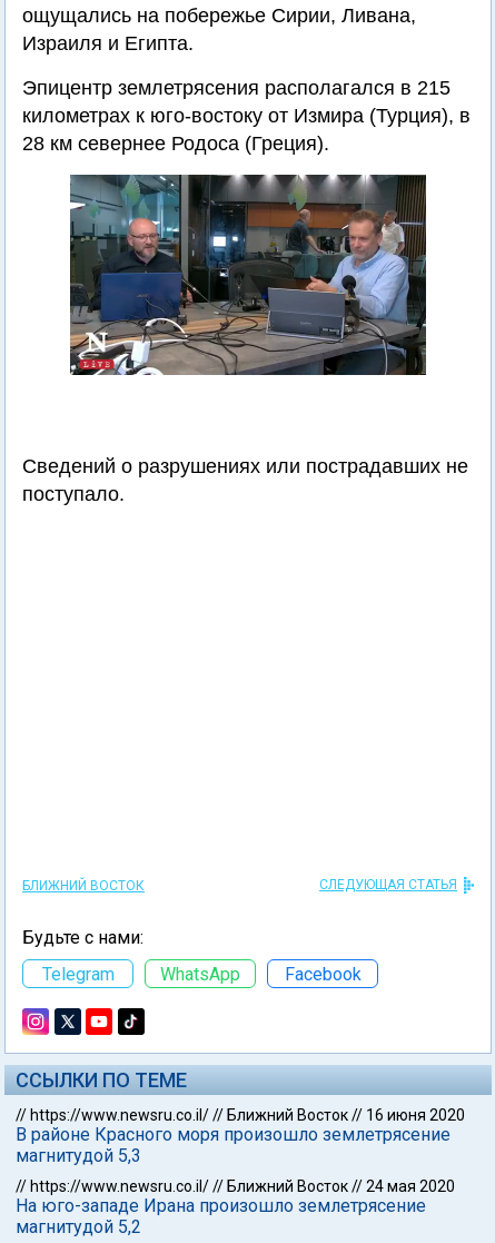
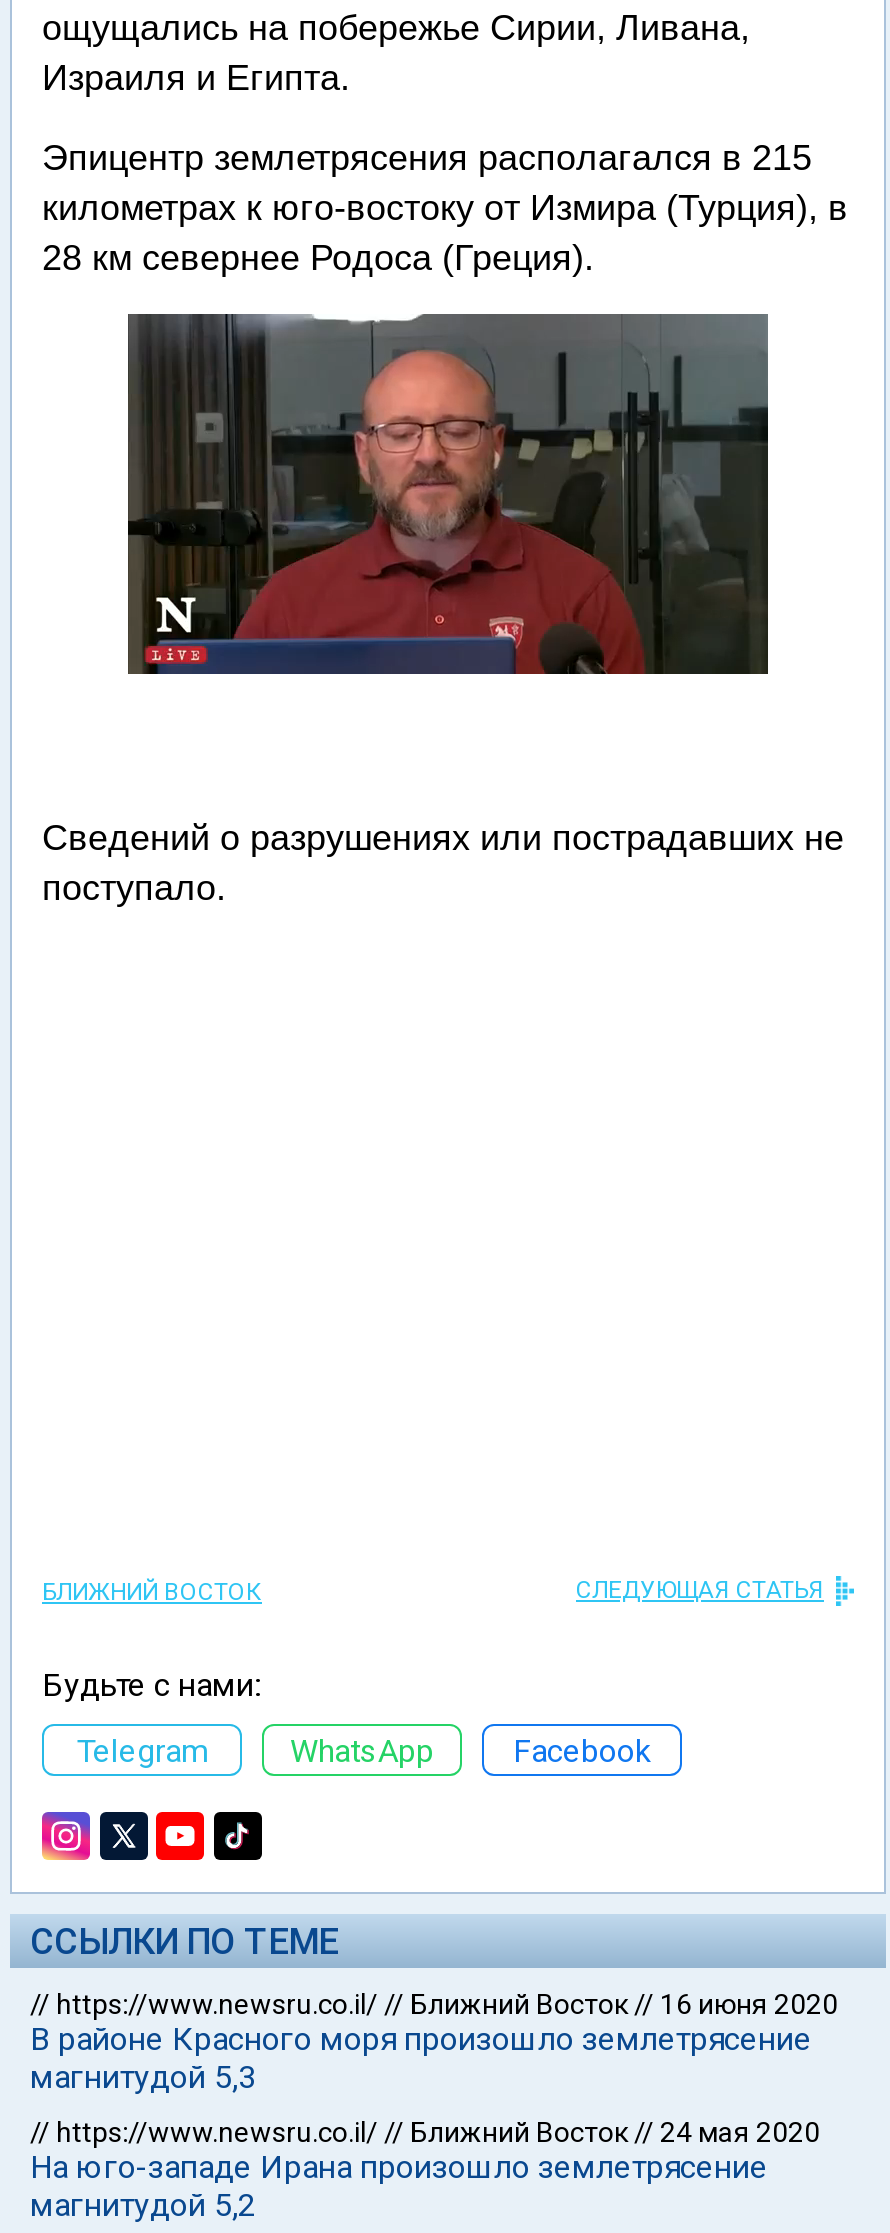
- [image]
+ [image]
